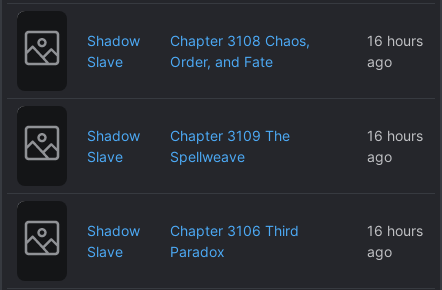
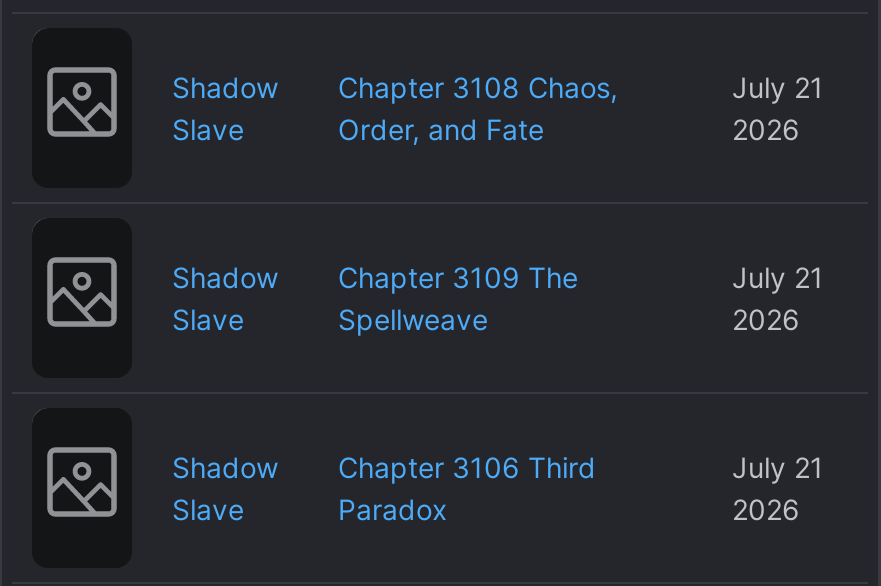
- 16 hours
- ago
+ July 21
+ 2026

- 16 hours
- ago
+ July 21
+ 2026

- 16 hours
- ago
+ July 21
+ 2026
